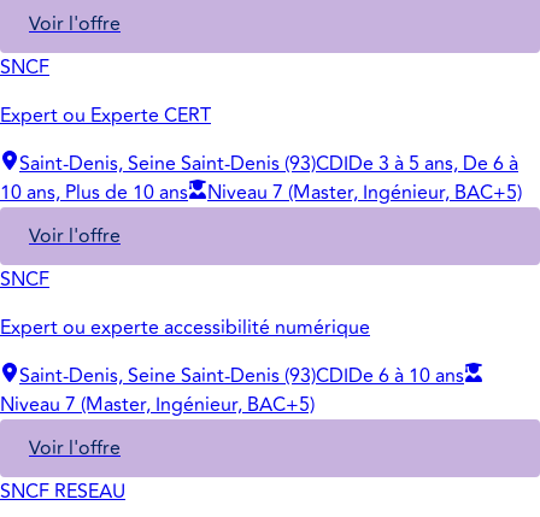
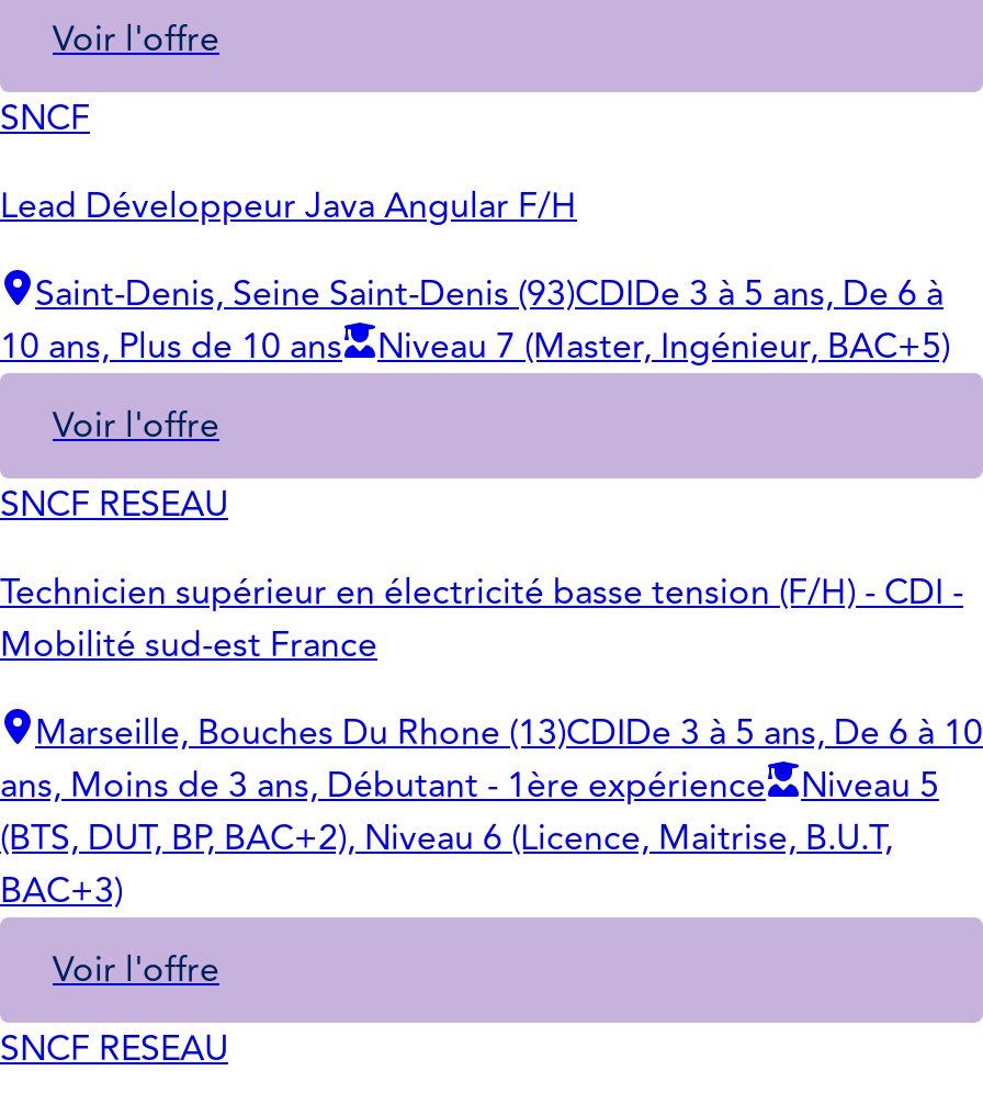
- Expert ou Experte CERT
+ Lead Développeur Java Angular F/H

- SNCF
+ SNCF RESEAU

- Expert ou experte accessibilité numérique
+ Technicien supérieur en électricité basse tension (F/H) - CDI -
+ Mobilité sud-est France

- Saint-Denis, Seine Saint-Denis (93)CDIDe 6 à 10 ans
- Niveau 7 (Master, Ingénieur, BAC+5)
+ Marseille, Bouches Du Rhone (13)CDIDe 3 à 5 ans, De 6 à 10
+ ans, Moins de 3 ans, Débutant - 1ère expérience
+ Niveau 5
+ (BTS, DUT, BP, BAC+2), Niveau 6 (Licence, Maitrise, B.U.T,
+ BAC+3)
